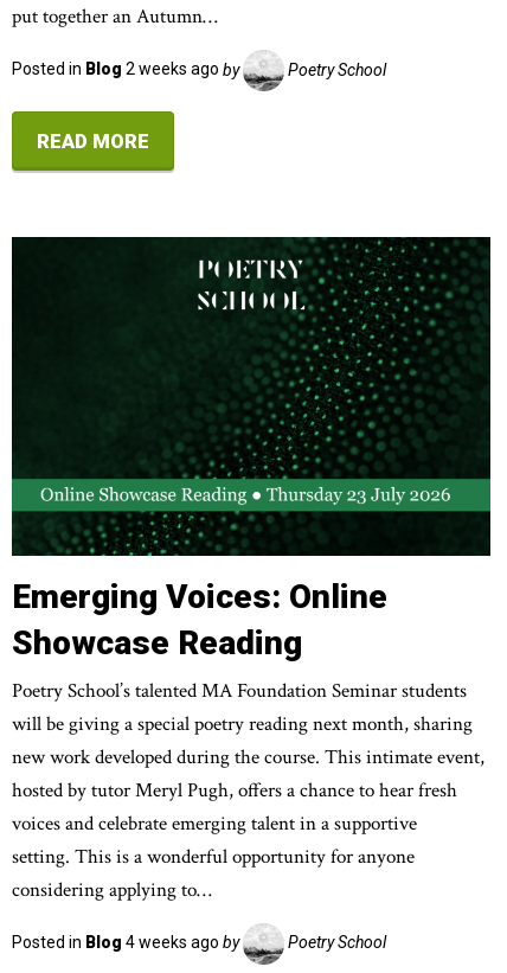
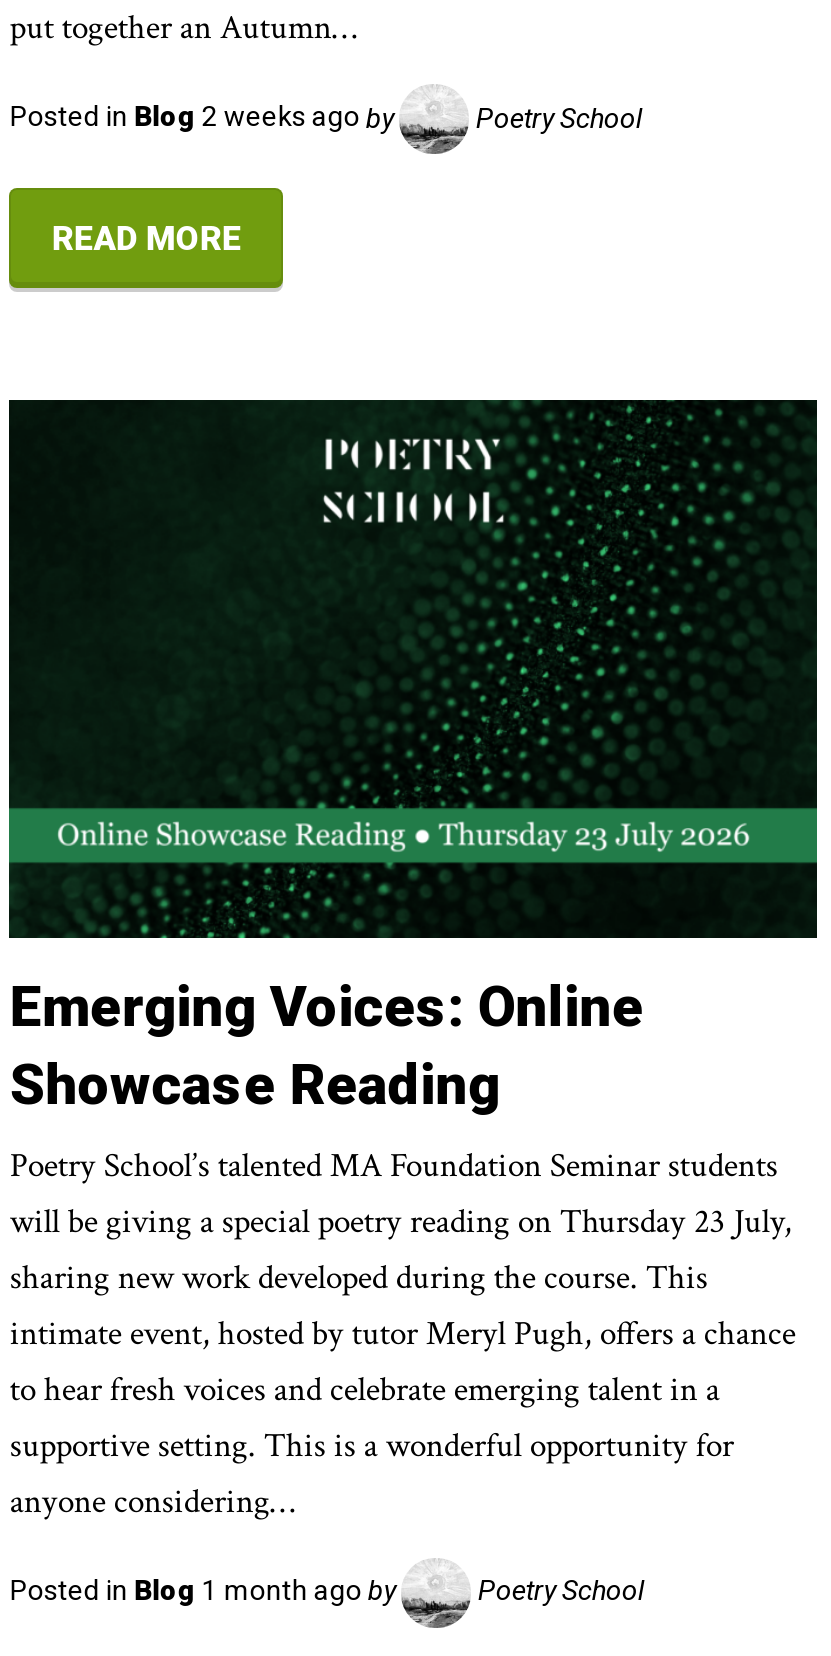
- will be giving a special poetry reading next month, sharing
- new work developed during the course. This intimate event,
- hosted by tutor Meryl Pugh, offers a chance to hear fresh
- voices and celebrate emerging talent in a supportive
- setting. This is a wonderful opportunity for anyone
- considering applying to…
+ will be giving a special poetry reading on Thursday 23 July,
+ sharing new work developed during the course. This
+ intimate event, hosted by tutor Meryl Pugh, offers a chance
+ to hear fresh voices and celebrate emerging talent in a
+ supportive setting. This is a wonderful opportunity for
+ anyone considering…

- Posted in Blog 4 weeks ago by
+ Posted in Blog 1 month ago by
